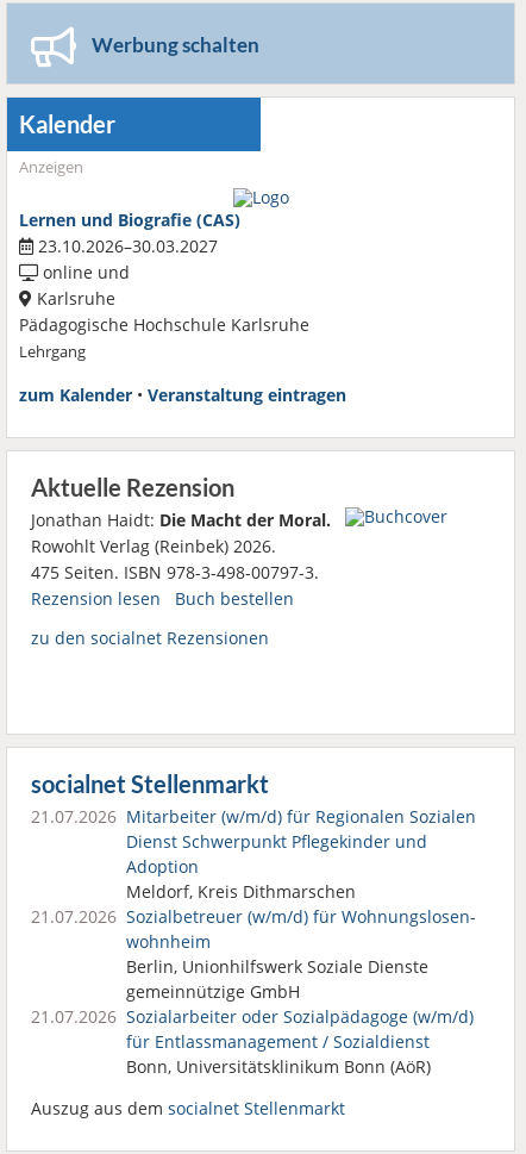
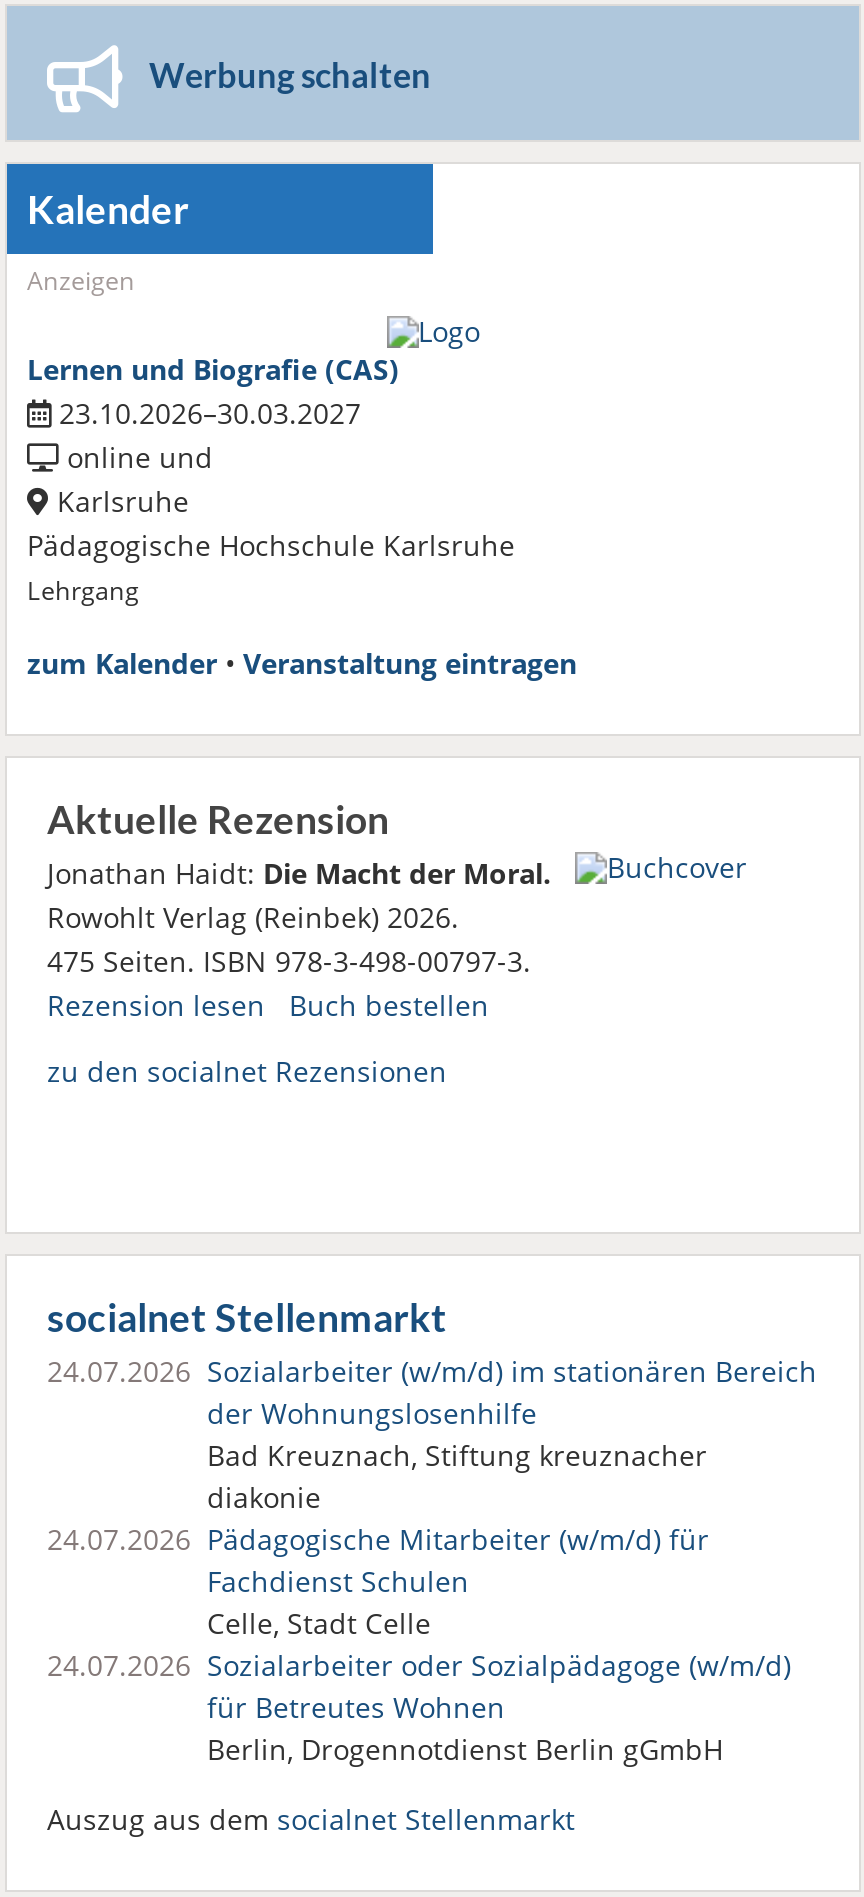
- 21.07.2026 Mitarbeiter (w/m/d) für Regionalen Sozialen
- Dienst Schwerpunkt Pflegekinder und
- Adoption
- Meldorf, Kreis Dithmarschen
- 21.07.2026 Sozialbetreuer (w/m/d) für Wohnungslosen
- wohnheim
- Berlin, Unionhilfswerk Soziale Dienste
- gemeinnützige GmbH
- 21.07.2026 Sozialarbeiter oder Sozialpädagoge (w/m/d)
- für Entlassmanagement / Sozialdienst
- Bonn, Universitätsklinikum Bonn (AöR)
+ 24.07.2026 Sozialarbeiter (w/m/d) im stationären Bereich
+ der Wohnungslosenhilfe
+ Bad Kreuznach, Stiftung kreuznacher
+ diakonie
+ 24.07.2026 Pädagogische Mitarbeiter (w/m/d) für
+ Fachdienst Schulen
+ Celle, Stadt Celle
+ 24.07.2026 Sozialarbeiter oder Sozialpädagoge (w/m/d)
+ für Betreutes Wohnen
+ Berlin, Drogennotdienst Berlin gGmbH
